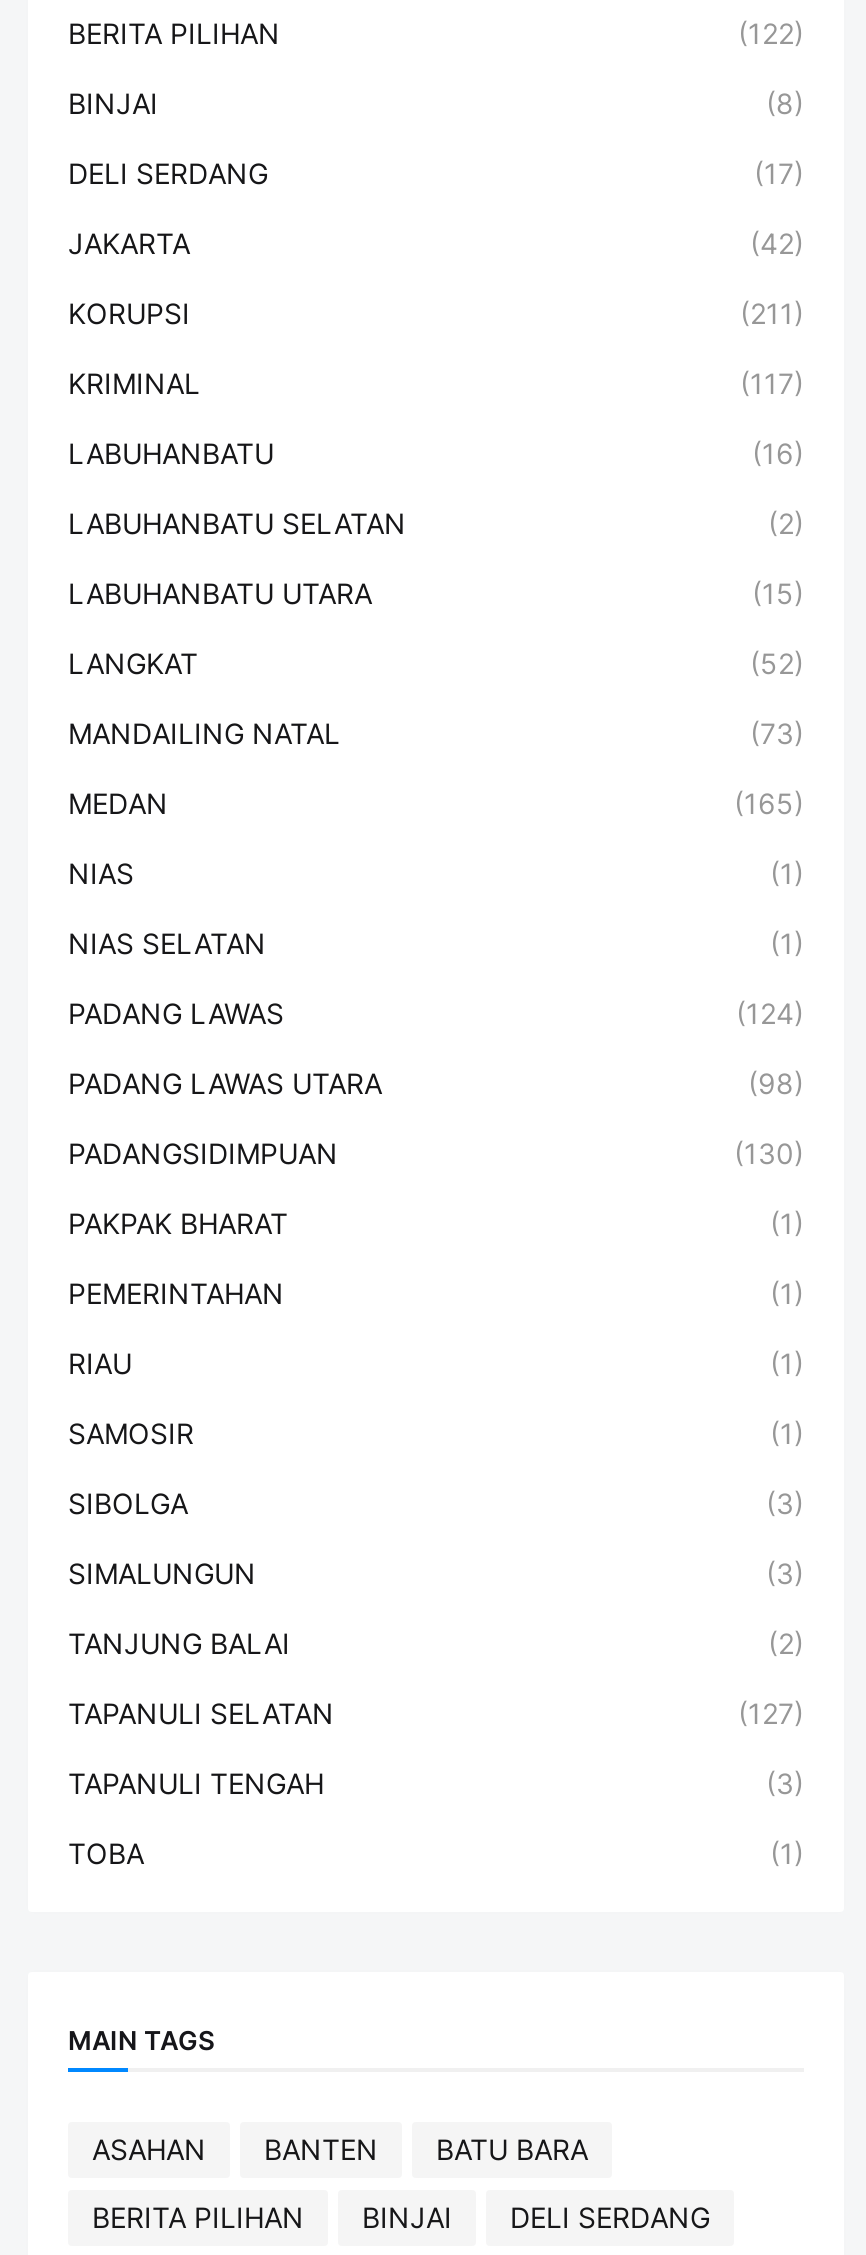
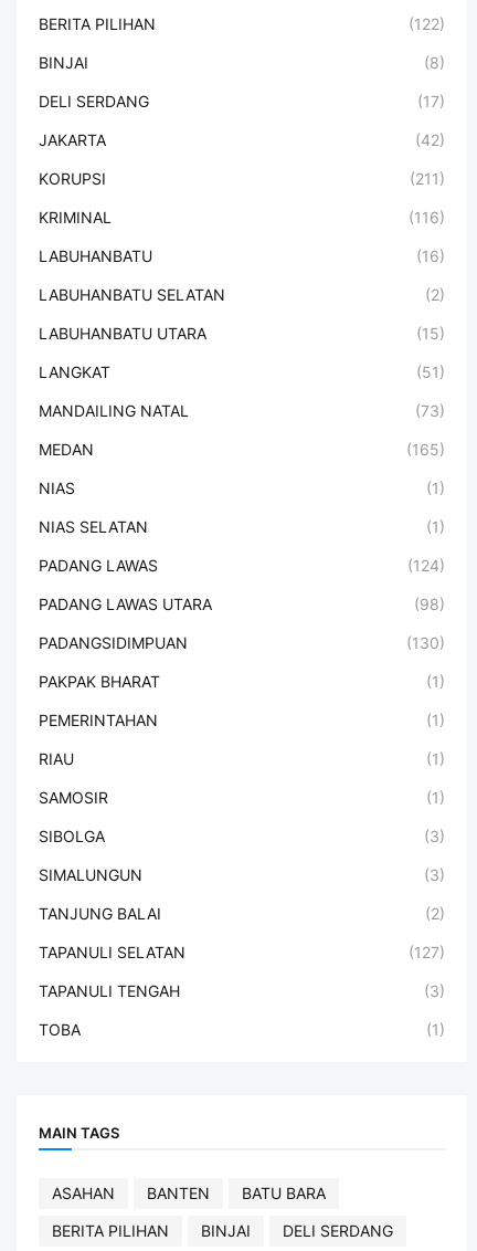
- (117)
+ (116)

- (52)
+ (51)
